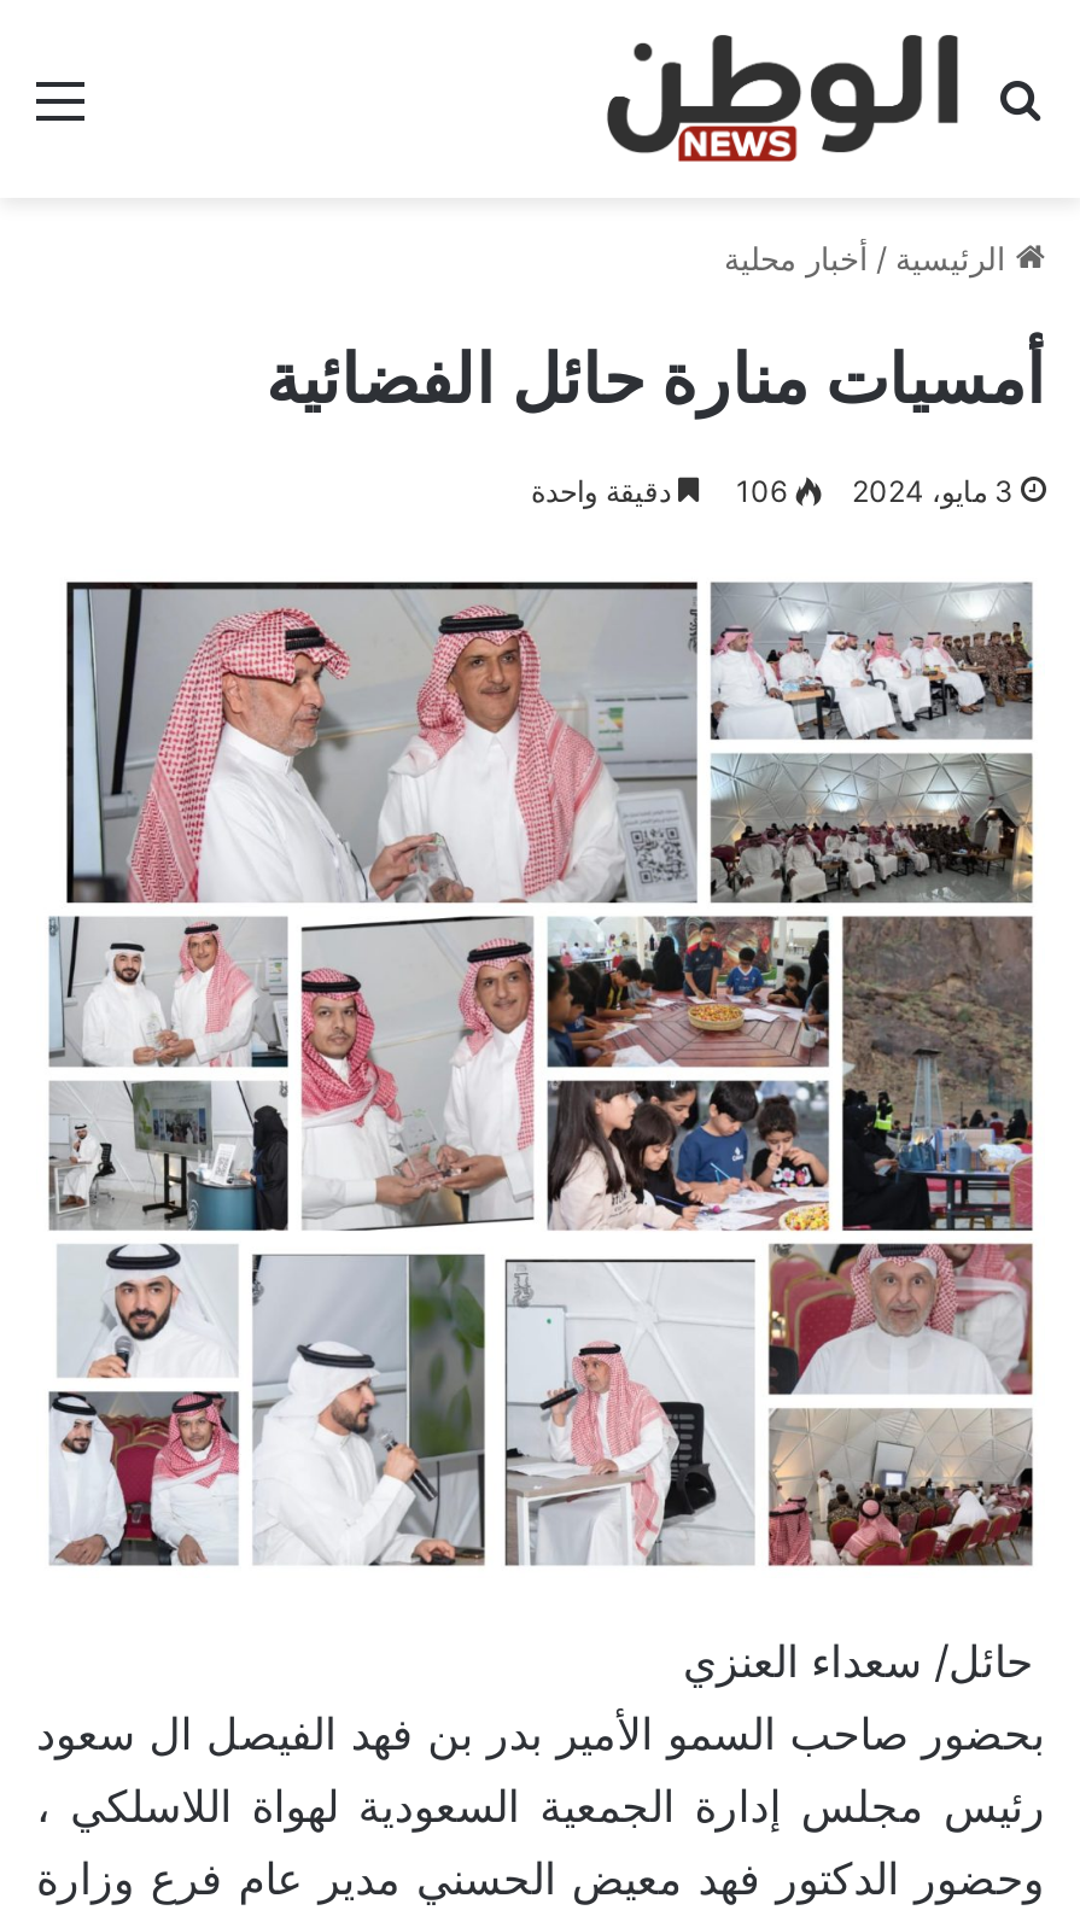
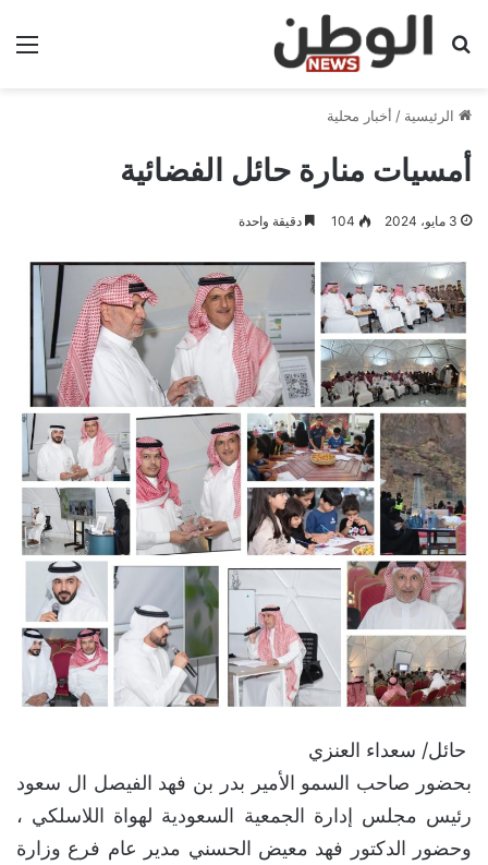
- 106 دقيقة واحدة
+ 104 دقيقة واحدة
